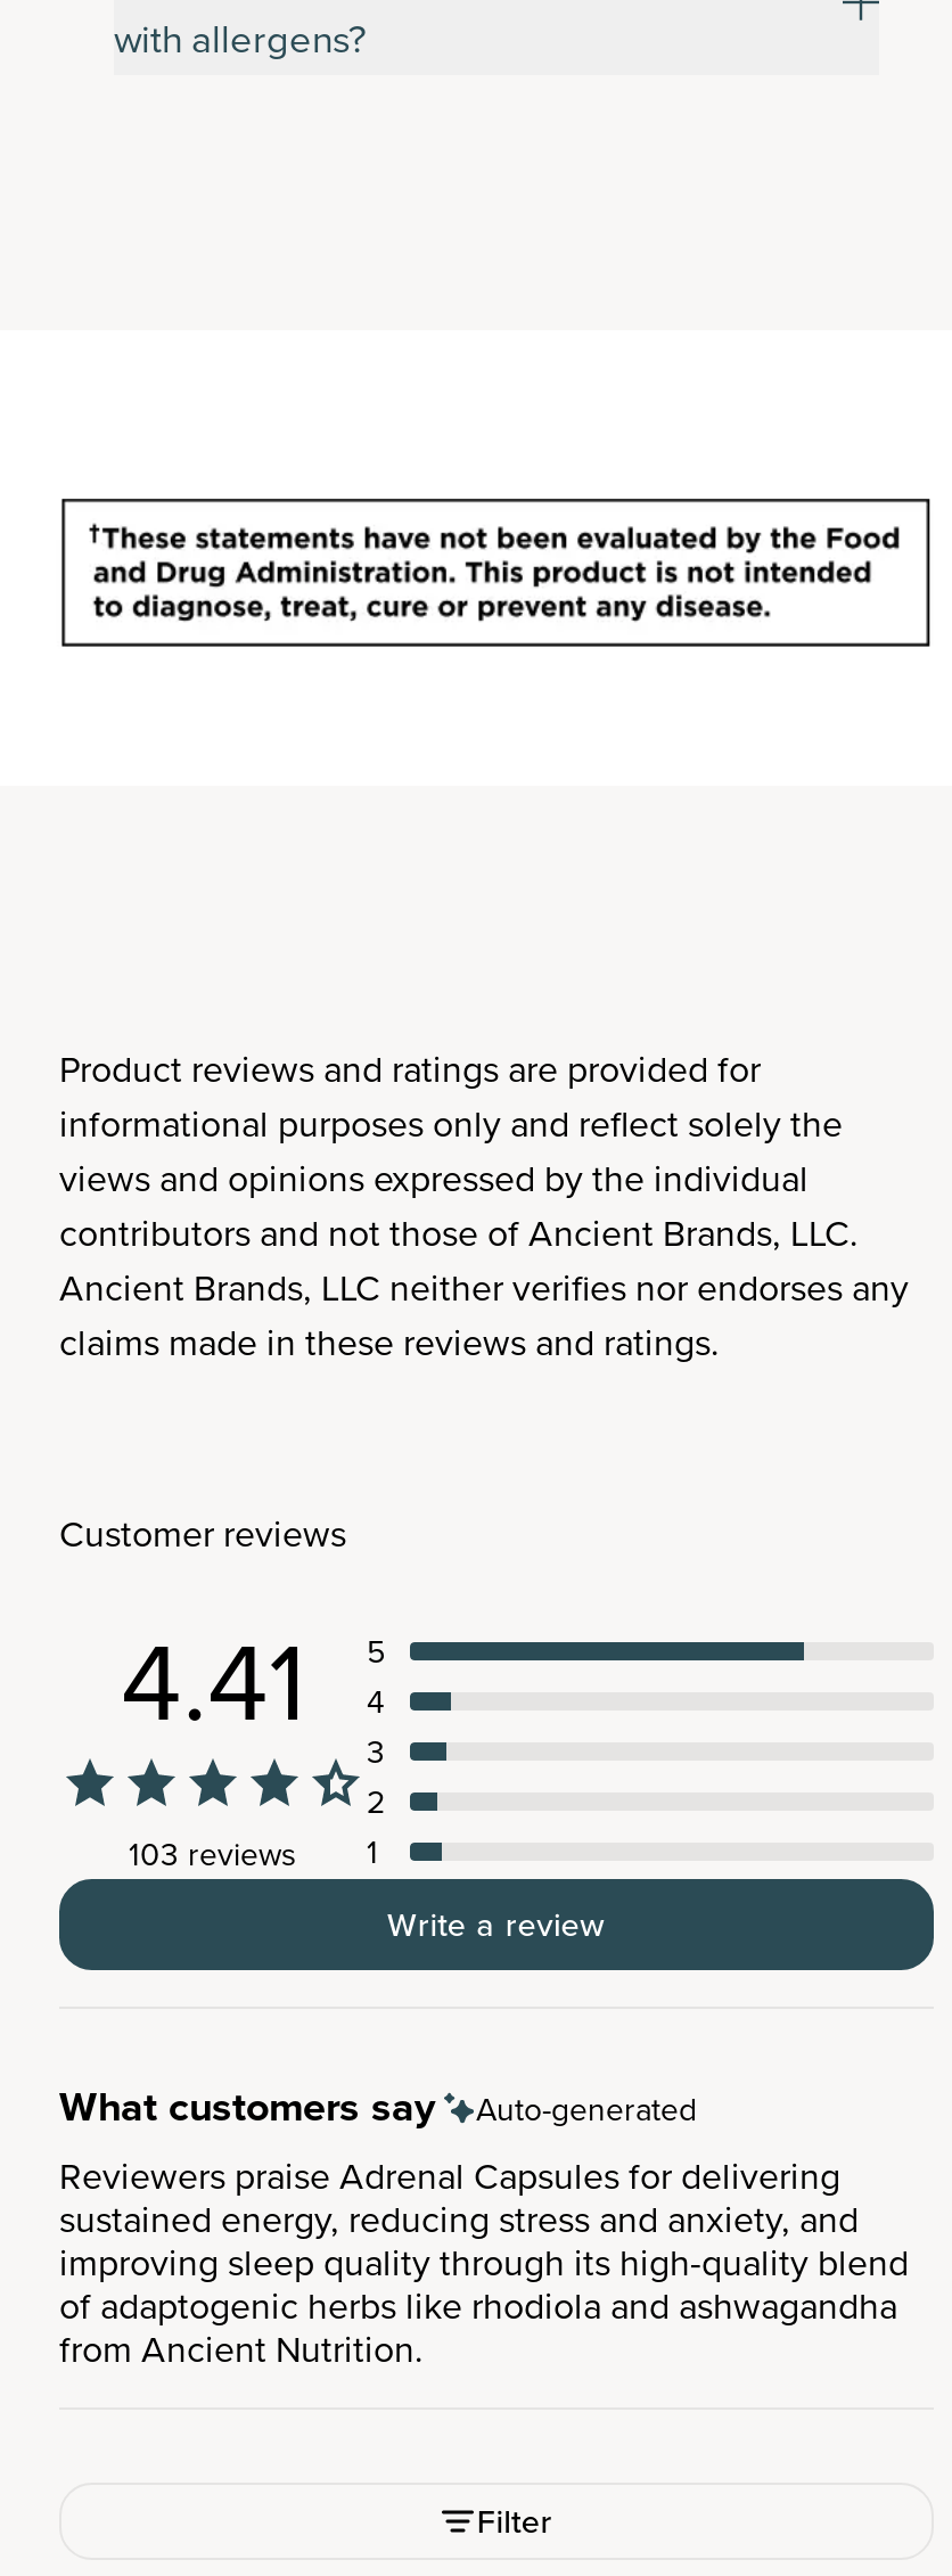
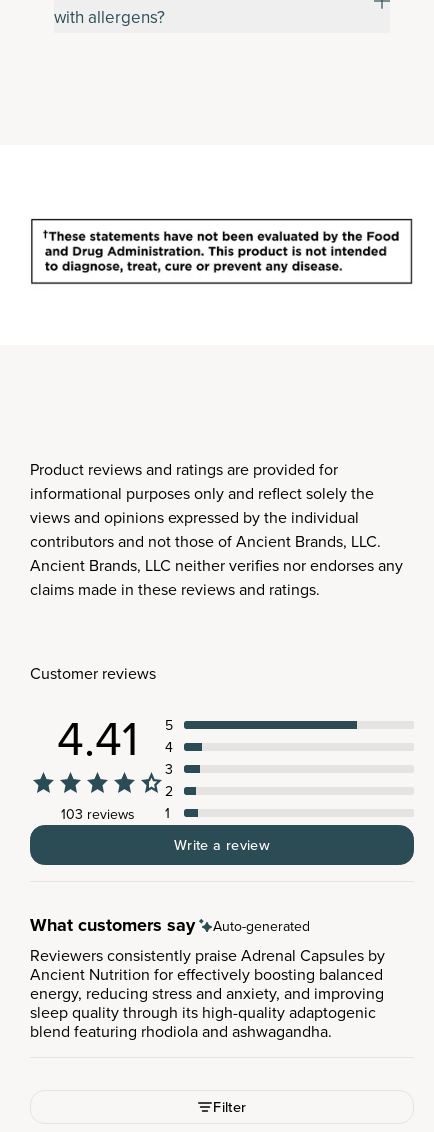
- Reviewers praise Adrenal Capsules for delivering
- sustained energy, reducing stress and anxiety, and
- improving sleep quality through its high-quality blend
- of adaptogenic herbs like rhodiola and ashwagandha
- from Ancient Nutrition.
+ Reviewers consistently praise Adrenal Capsules by
+ Ancient Nutrition for effectively boosting balanced
+ energy, reducing stress and anxiety, and improving
+ sleep quality through its high-quality adaptogenic
+ blend featuring rhodiola and ashwagandha.
